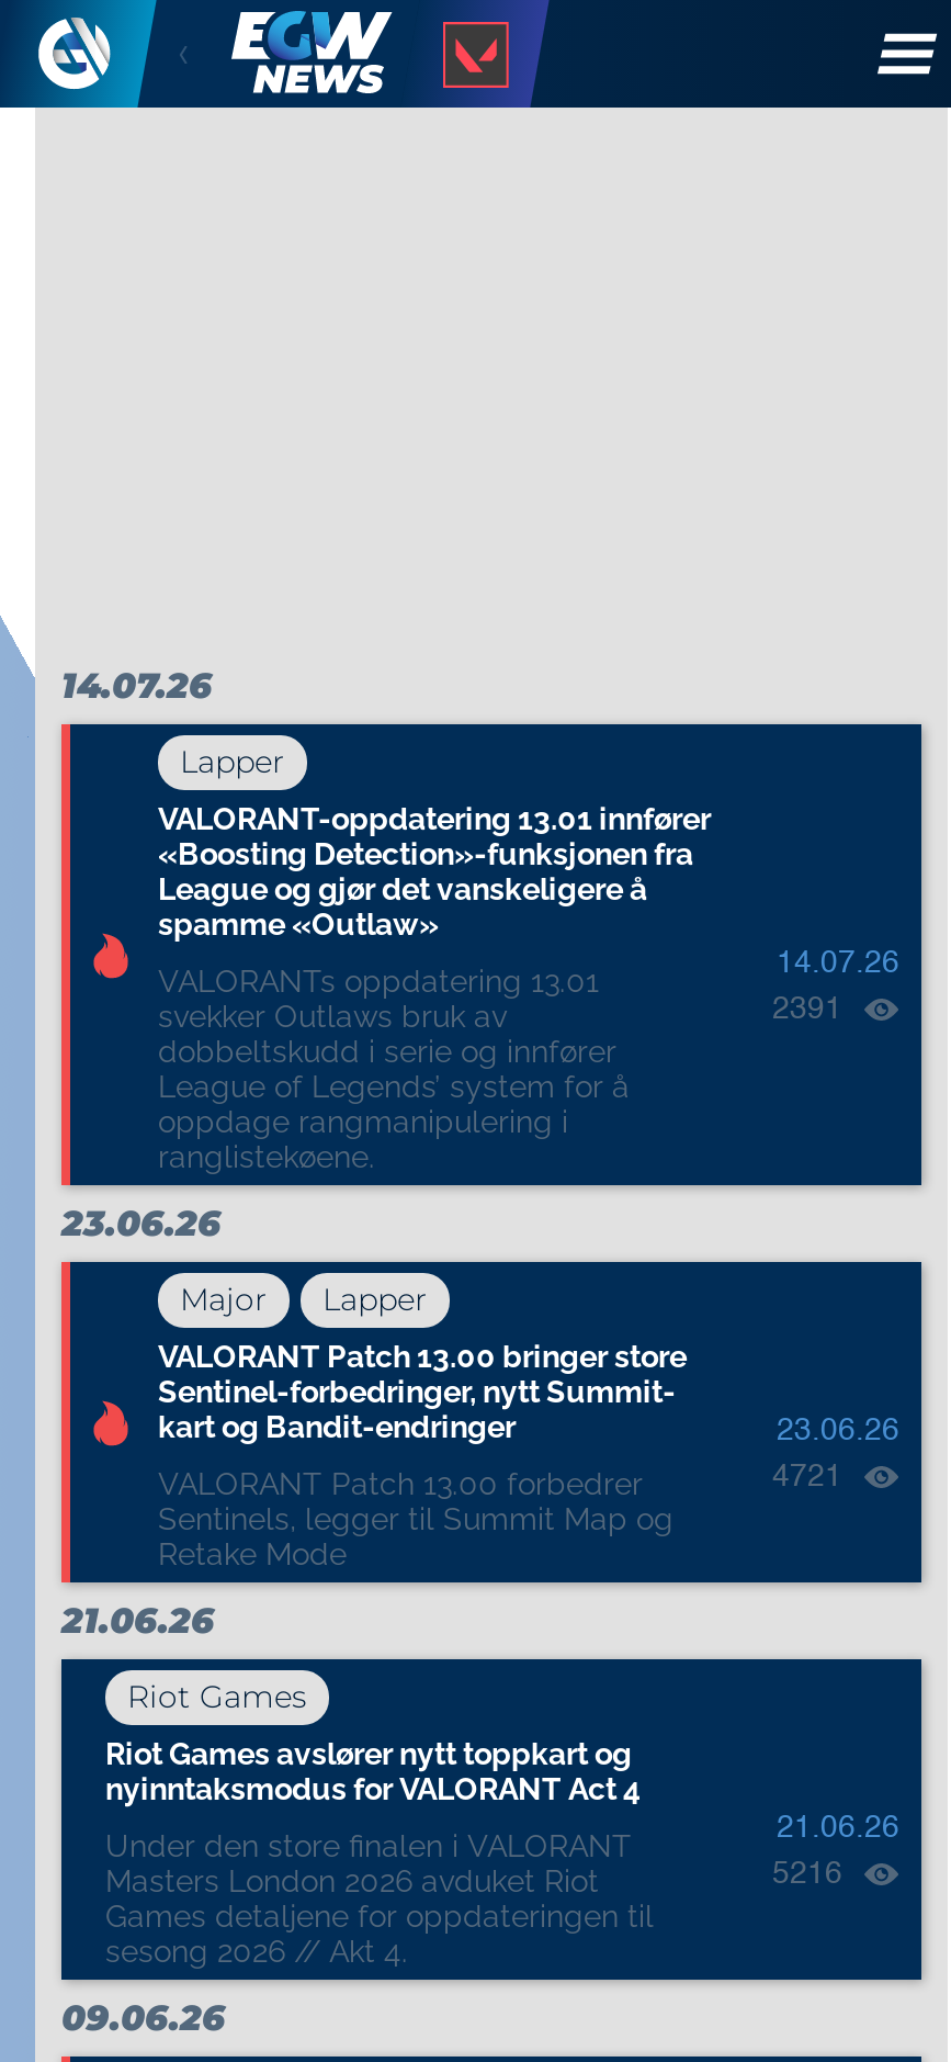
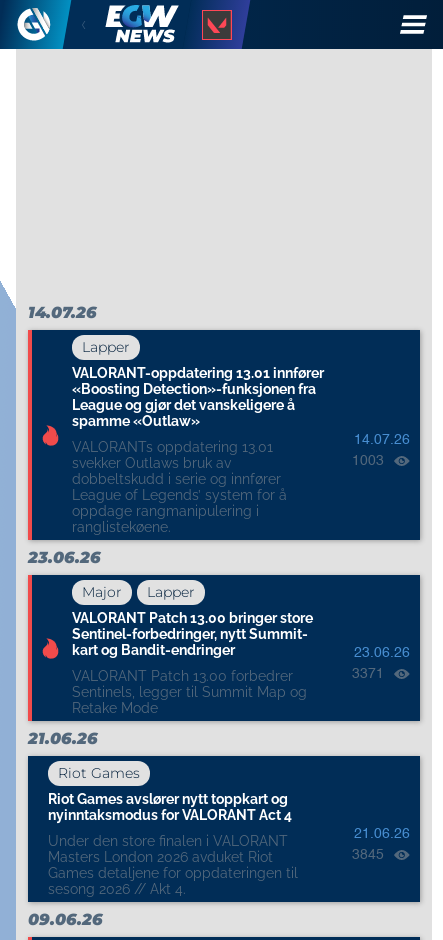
- 2391
+ 1003

- 4721
+ 3371

- 5216
+ 3845
